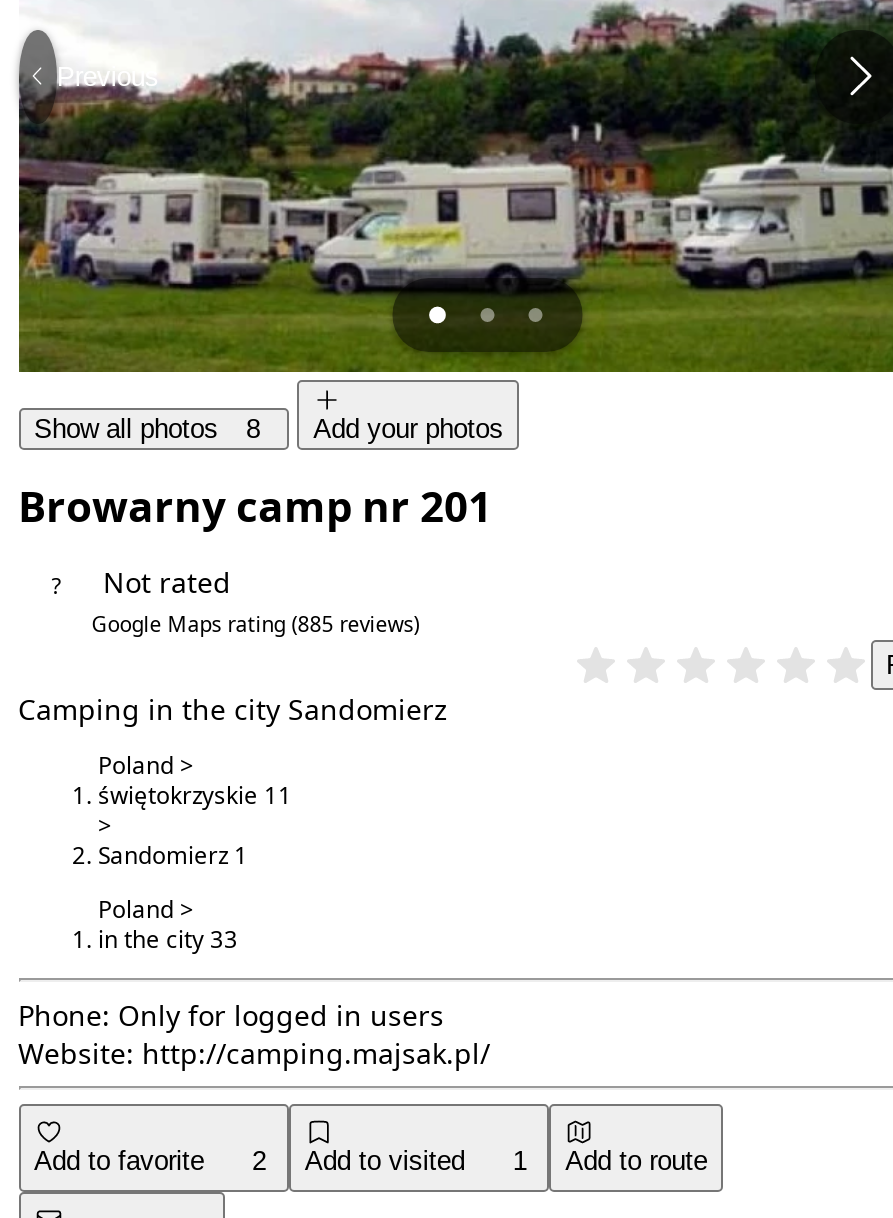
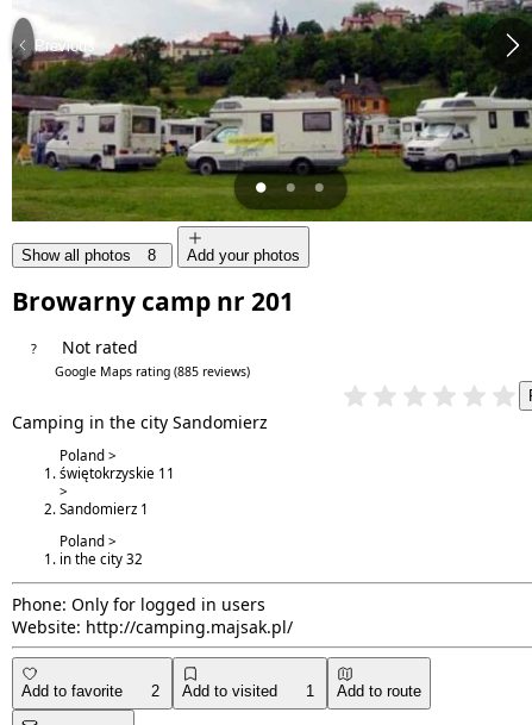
- in the city 33
+ in the city 32
